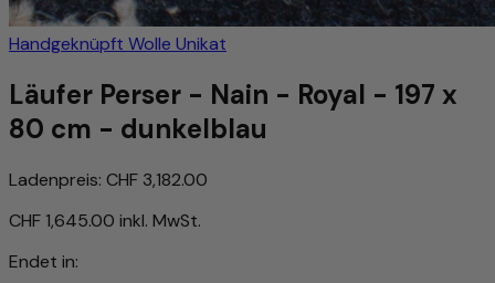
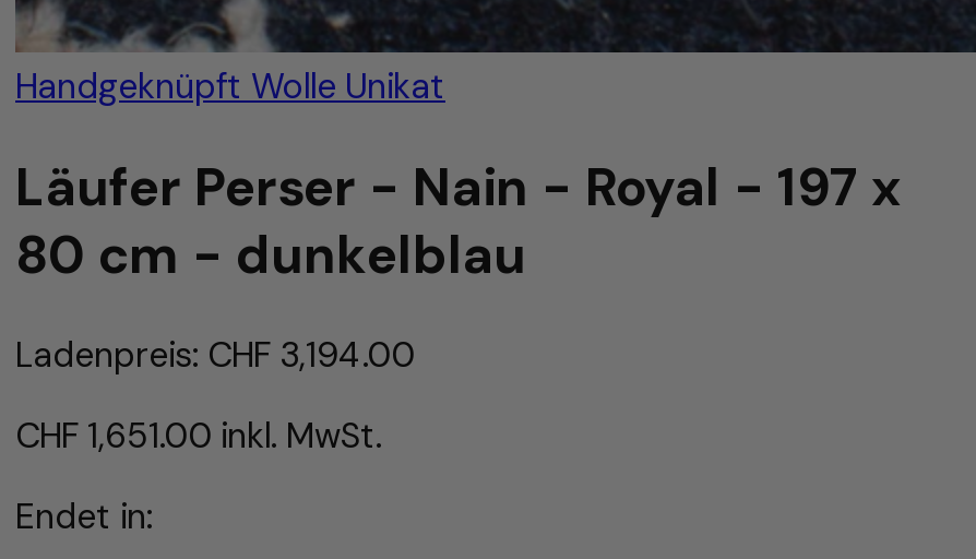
- Ladenpreis: CHF 3,182.00
+ Ladenpreis: CHF 3,194.00

- CHF 1,645.00 inkl. MwSt.
+ CHF 1,651.00 inkl. MwSt.
